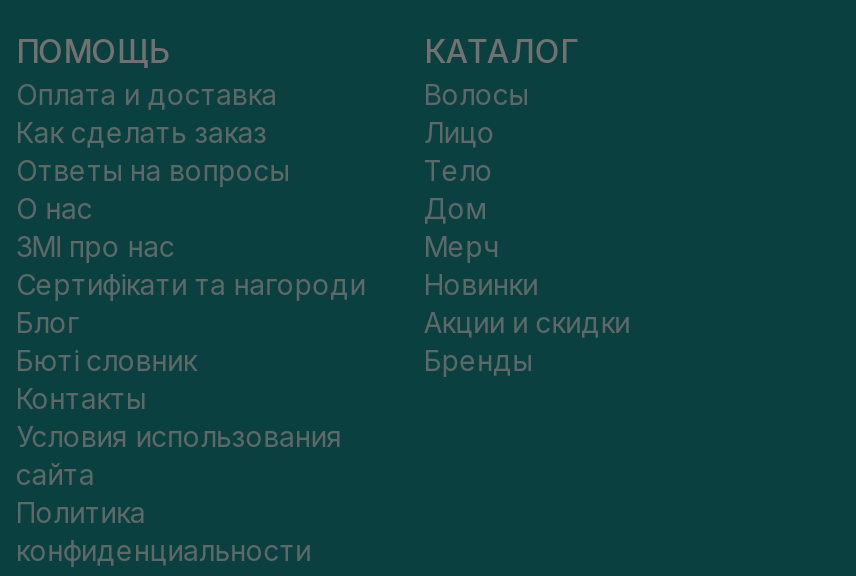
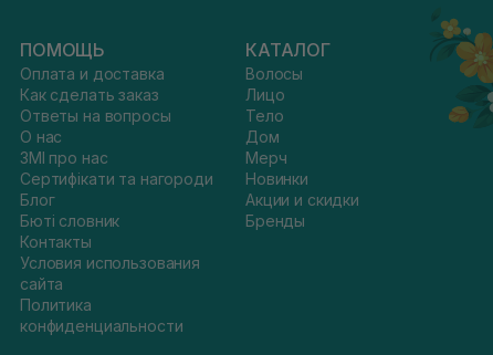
+ [image]
